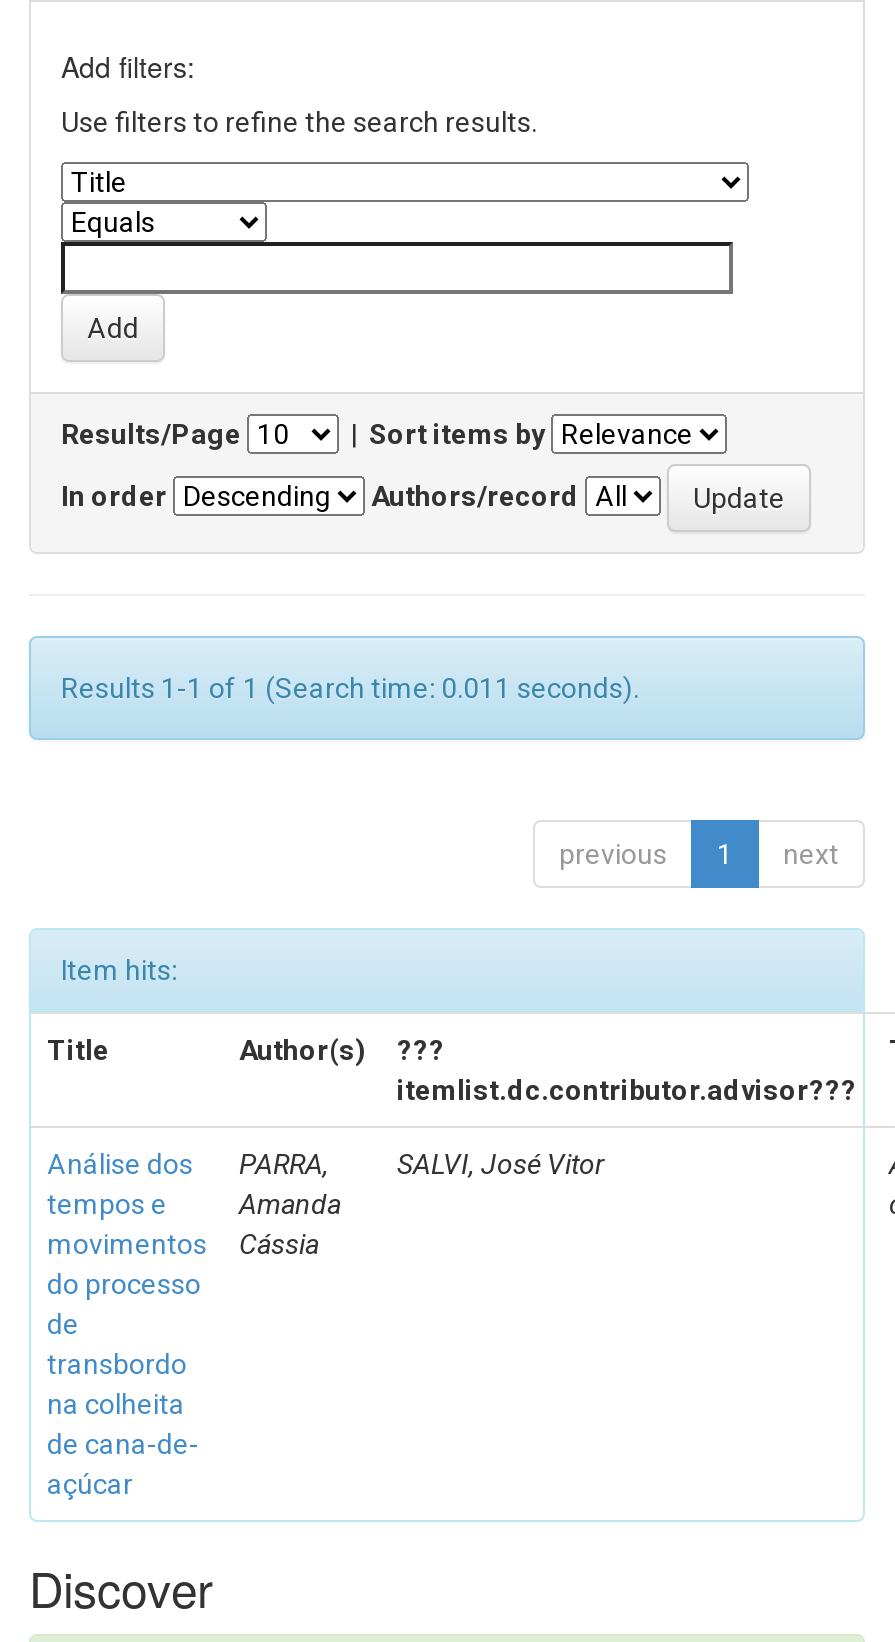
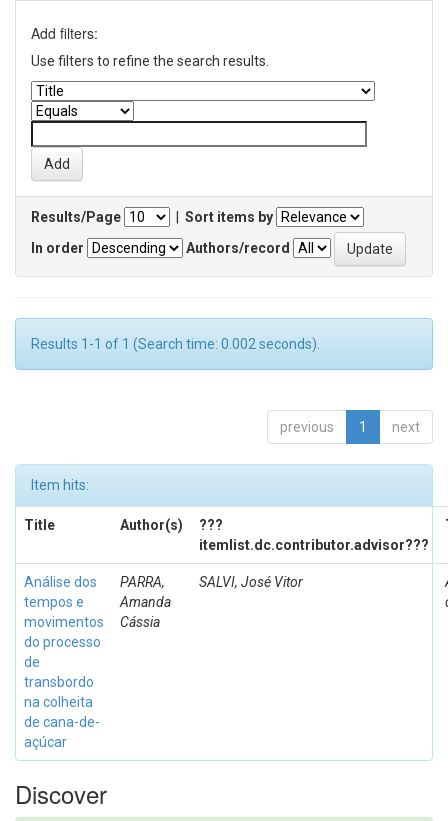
- Results 1-1 of 1 (Search time: 0.011 seconds).
+ Results 1-1 of 1 (Search time: 0.002 seconds).
